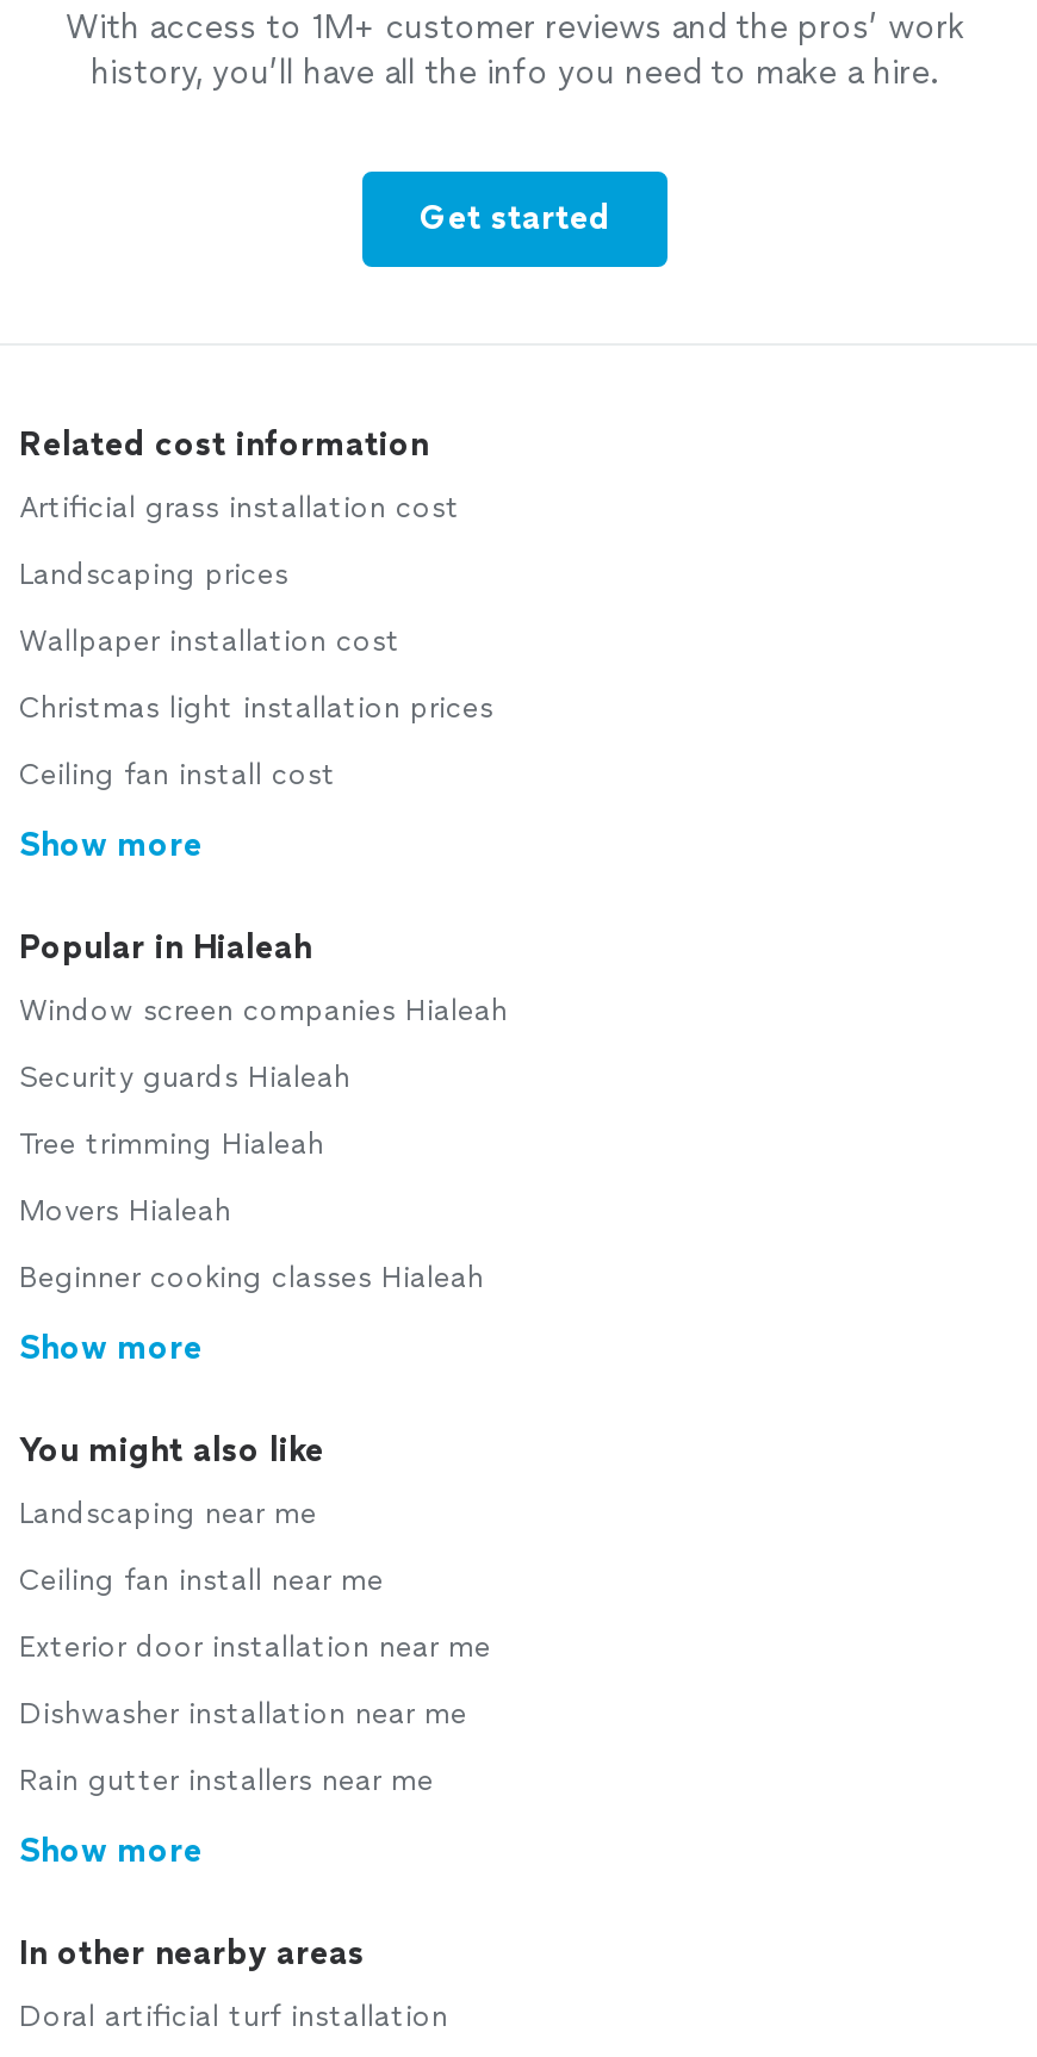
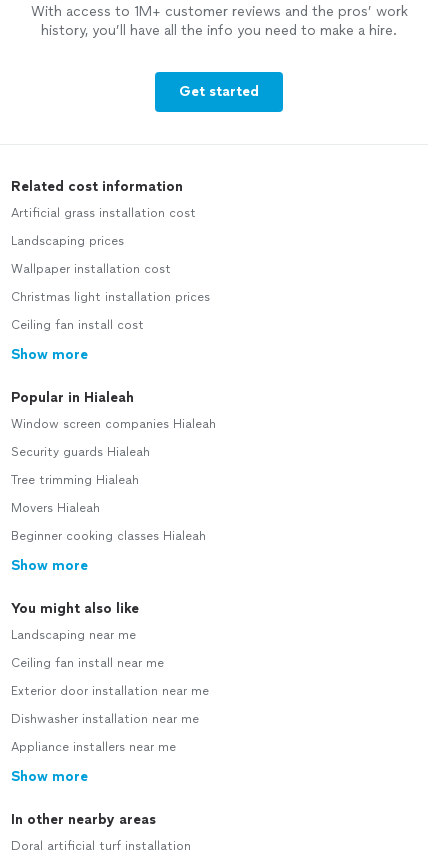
- Rain gutter installers near me
+ Appliance installers near me
